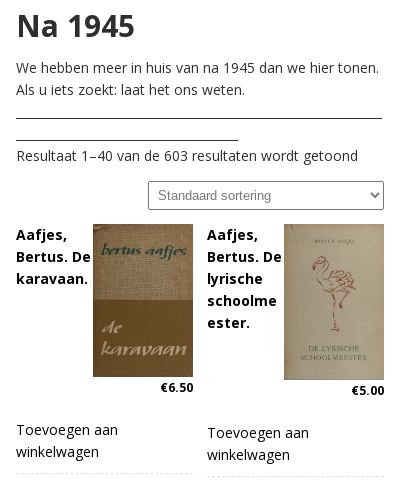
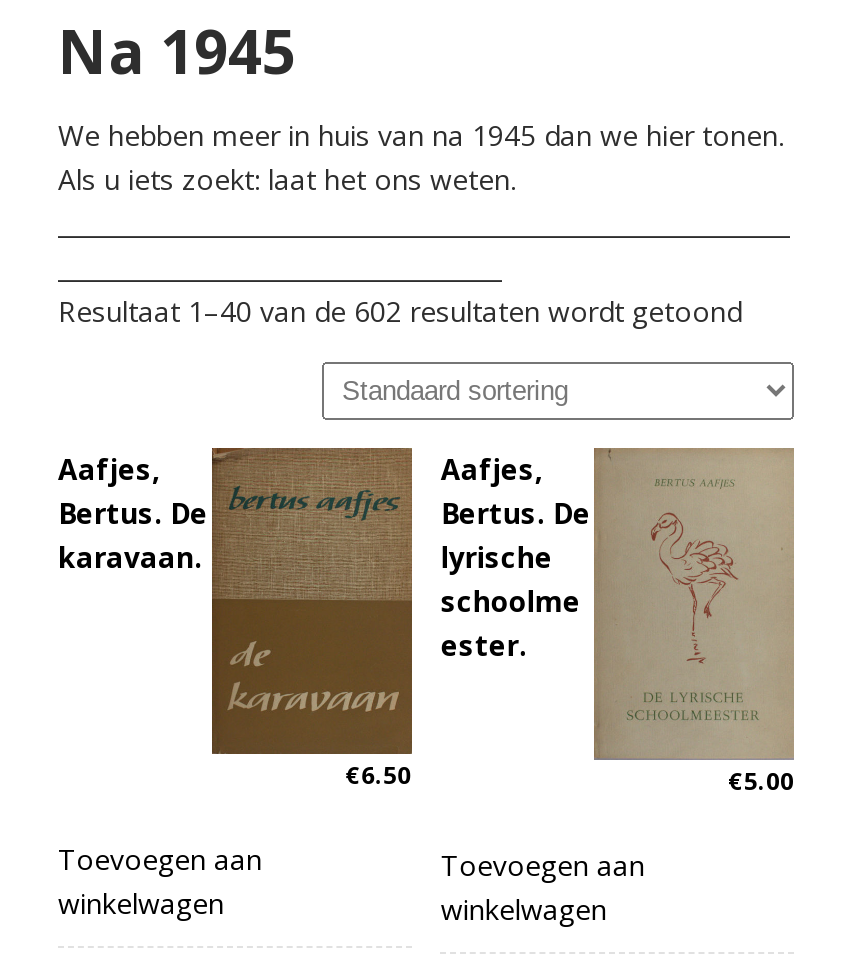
- Resultaat 1–40 van de 603 resultaten wordt getoond
+ Resultaat 1–40 van de 602 resultaten wordt getoond
